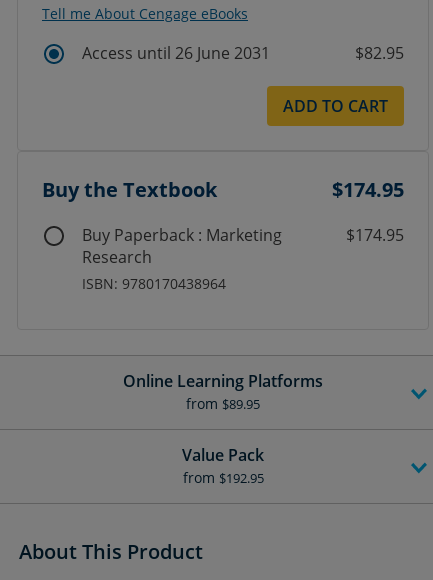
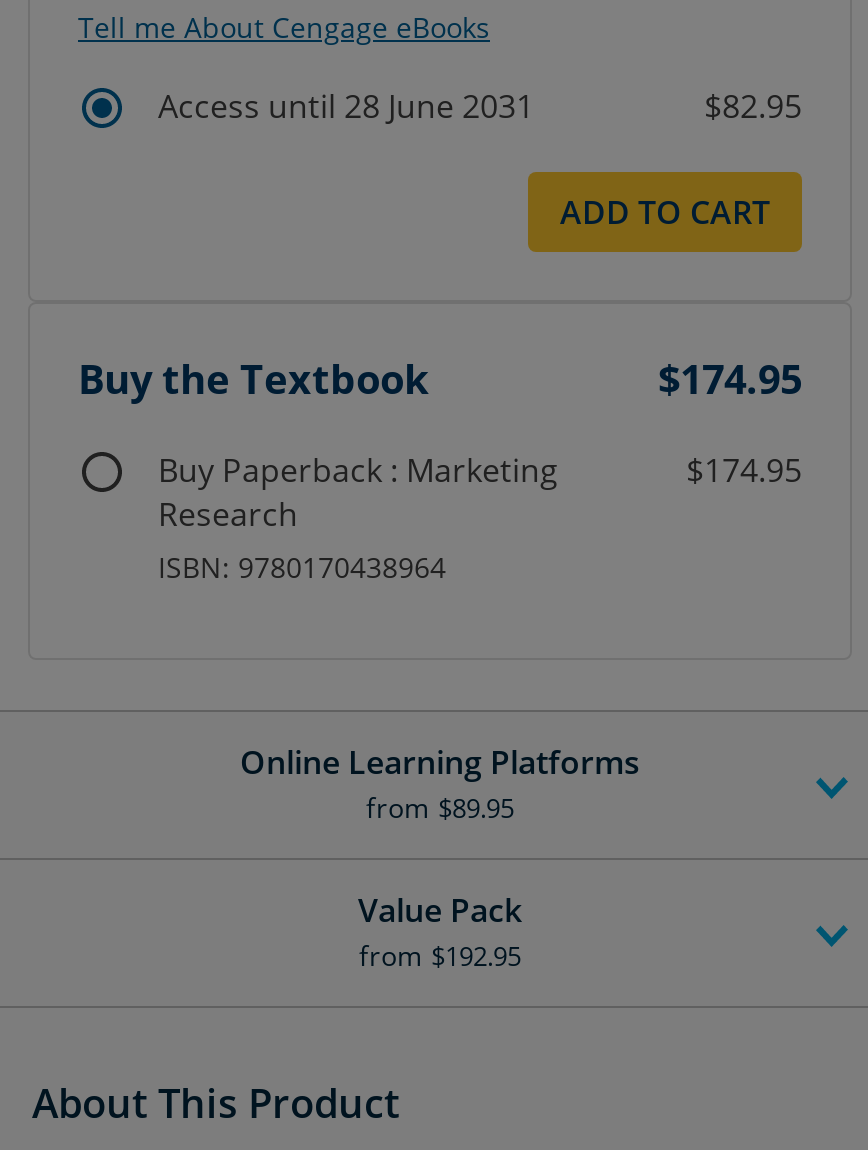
- Access until 26 June 2031
+ Access until 28 June 2031
